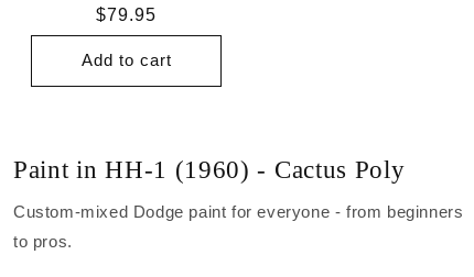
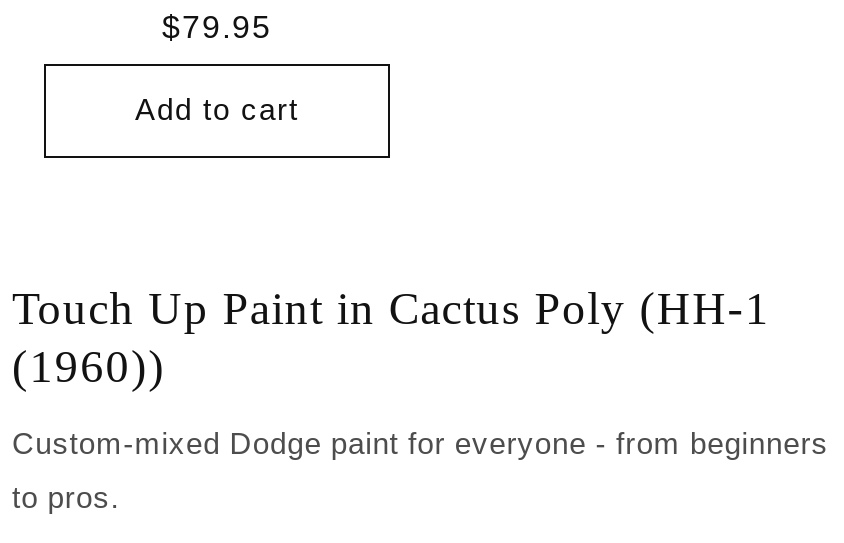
- Paint in HH-1 (1960) - Cactus Poly
+ Touch Up Paint in Cactus Poly (HH-1
+ (1960))
